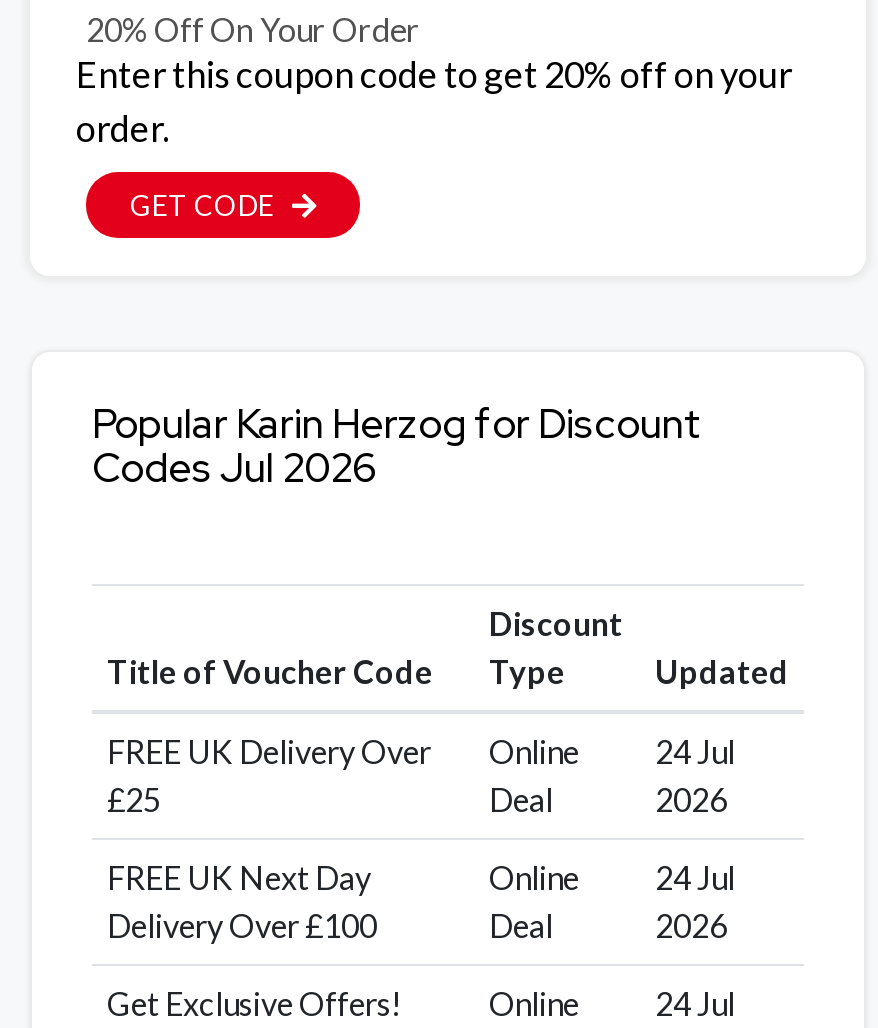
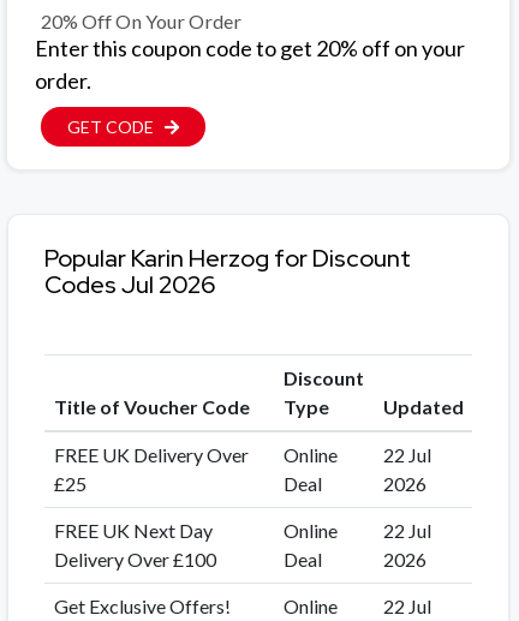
- FREE UK Delivery Over Online 24 Jul
+ FREE UK Delivery Over Online 22 Jul

- Online 24 Jul
+ Online 22 Jul

- Online 24 Jul
+ Online 22 Jul
